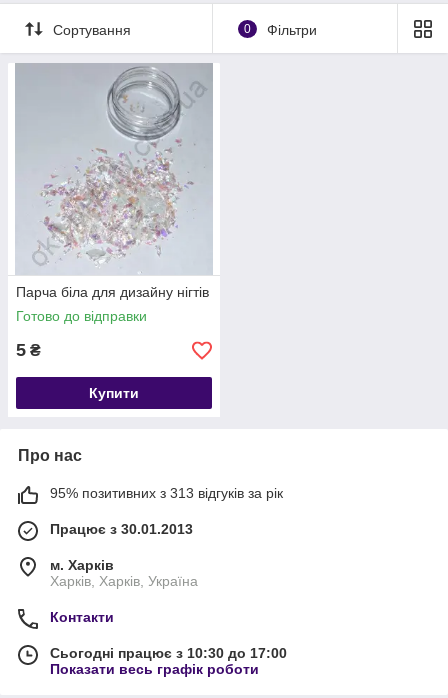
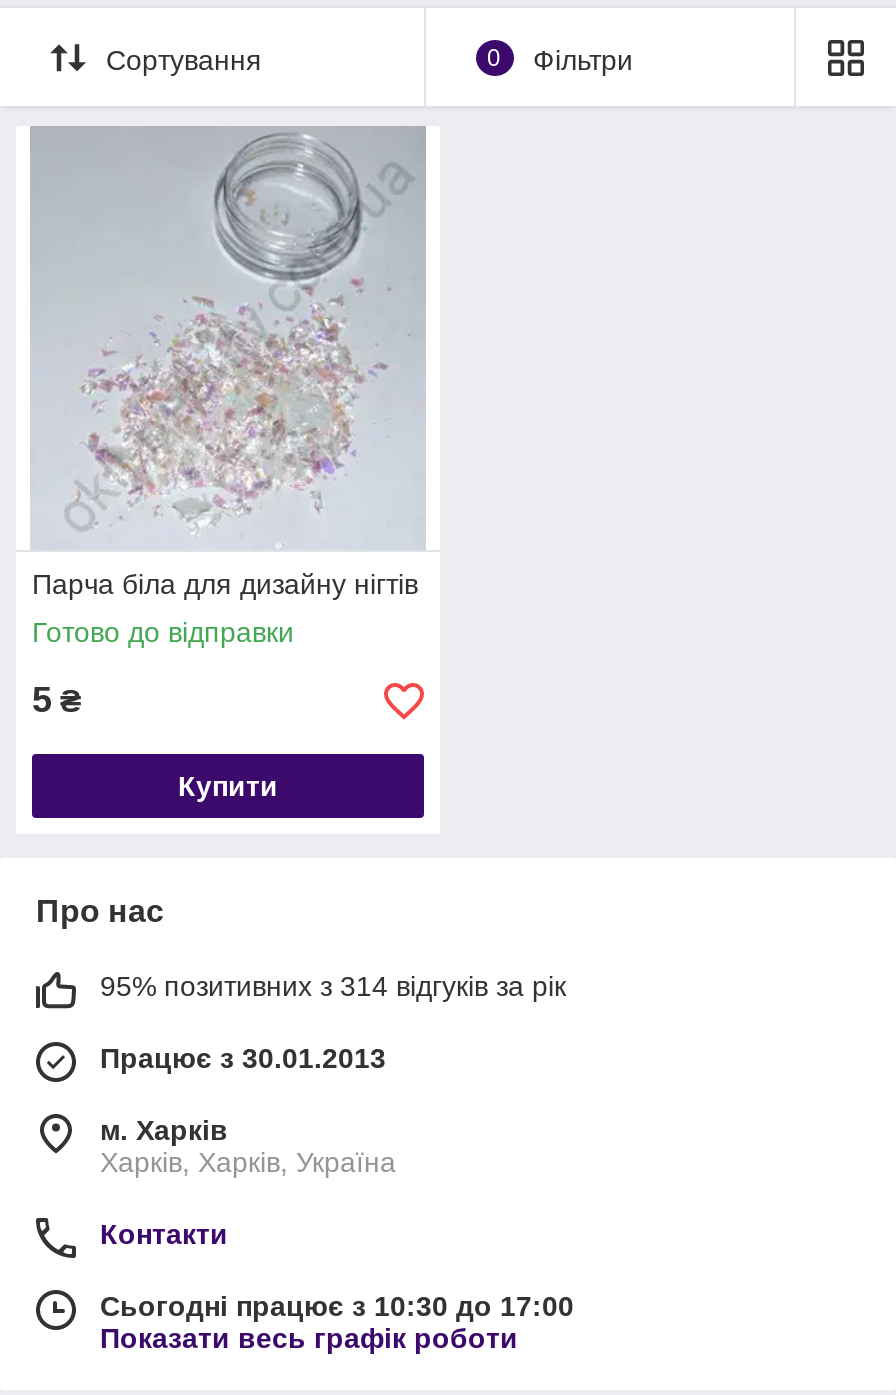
- 95% позитивних з 313 відгуків за рік
+ 95% позитивних з 314 відгуків за рік
